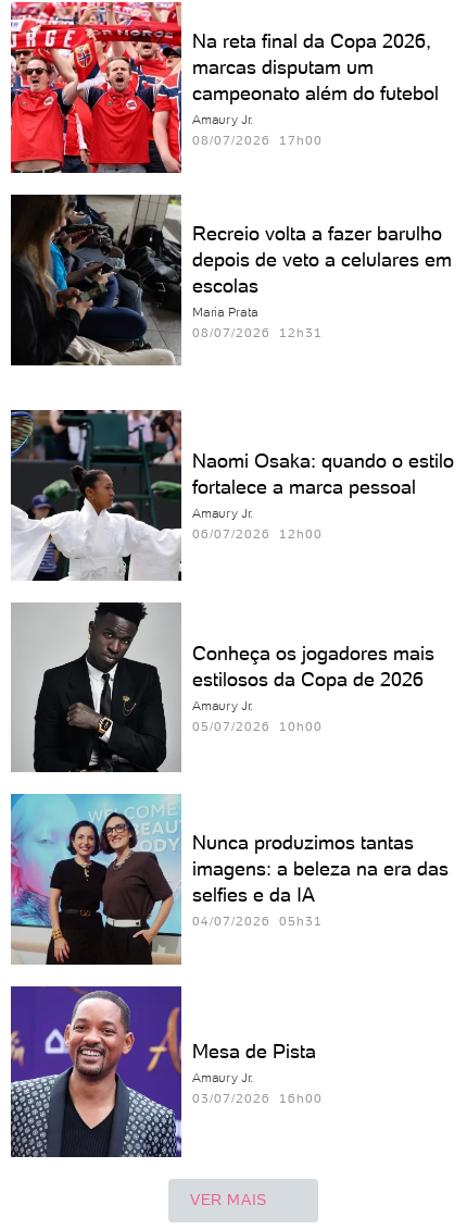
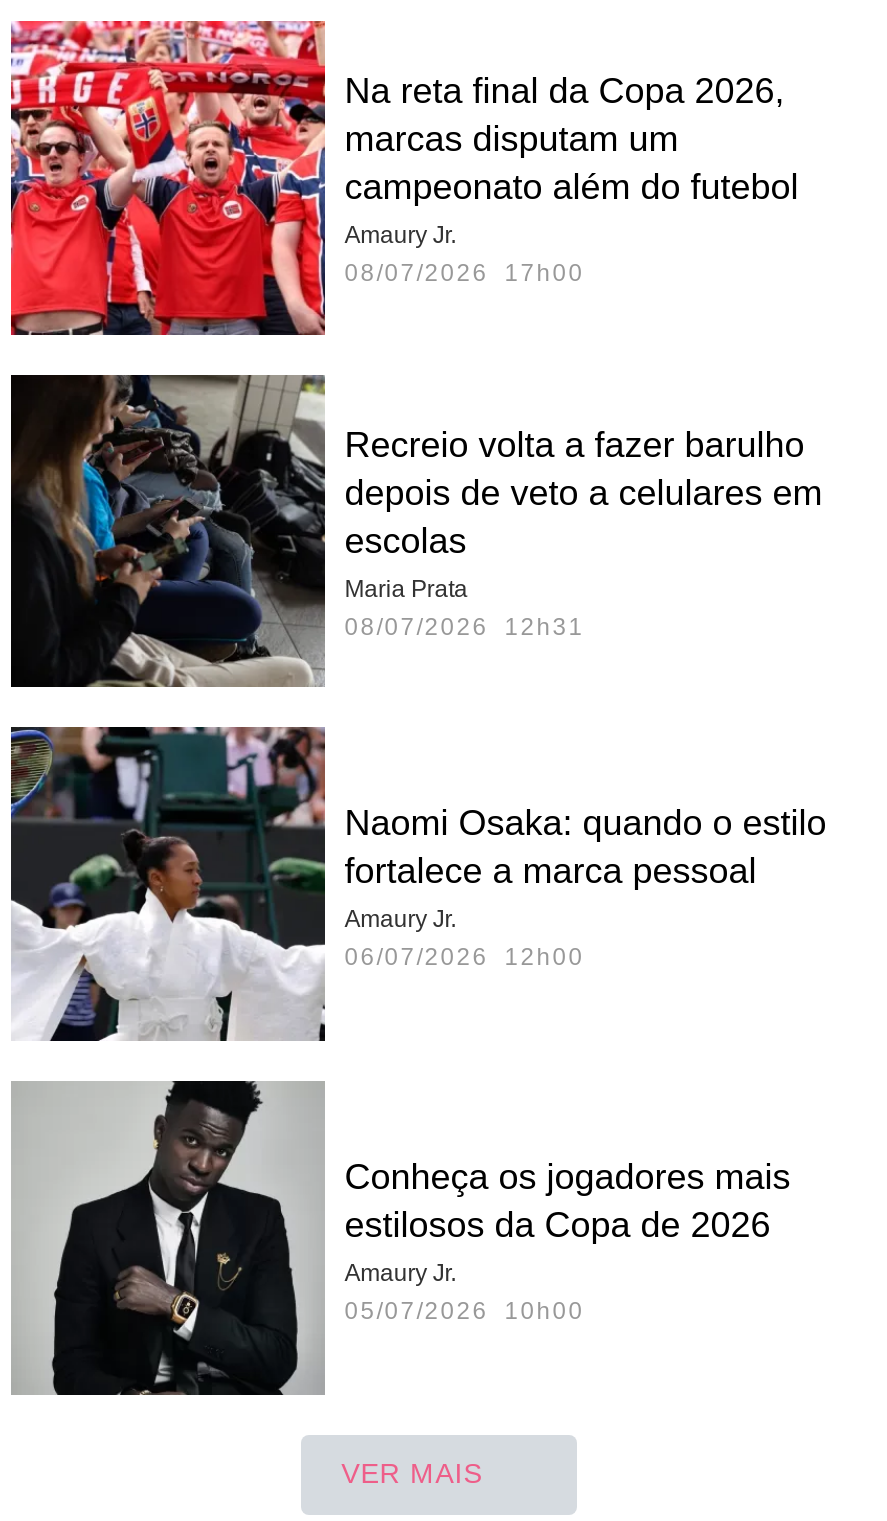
- [image]
- Nunca produzimos tantas
- imagens: a beleza na era das
- selfies e da IA
- 04/07/2026 05h31

- [image]
- Mesa de Pista
- Amaury Jr.
- 03/07/2026 16h00
